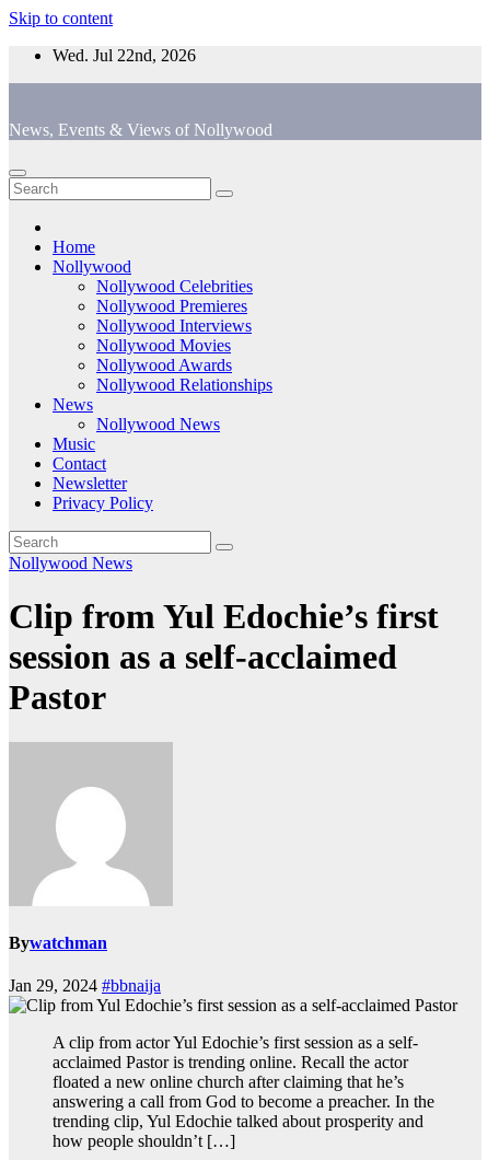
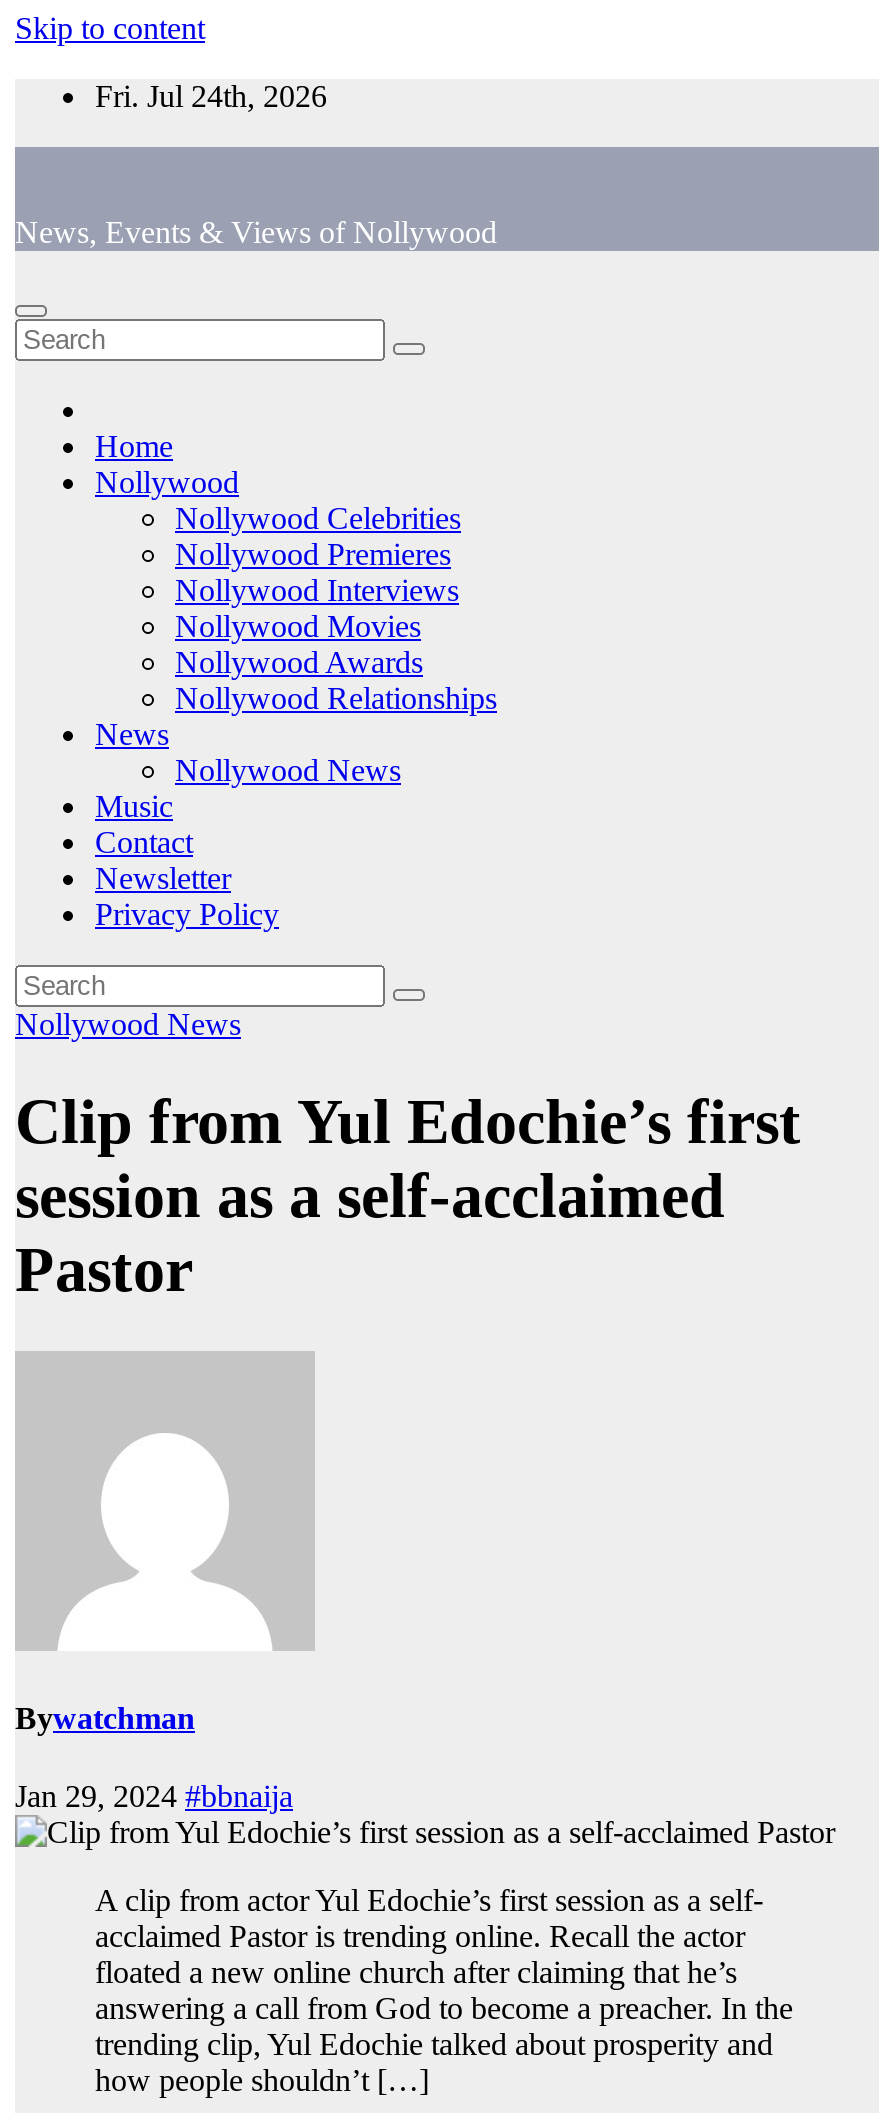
- Wed. Jul 22nd, 2026
+ Fri. Jul 24th, 2026
